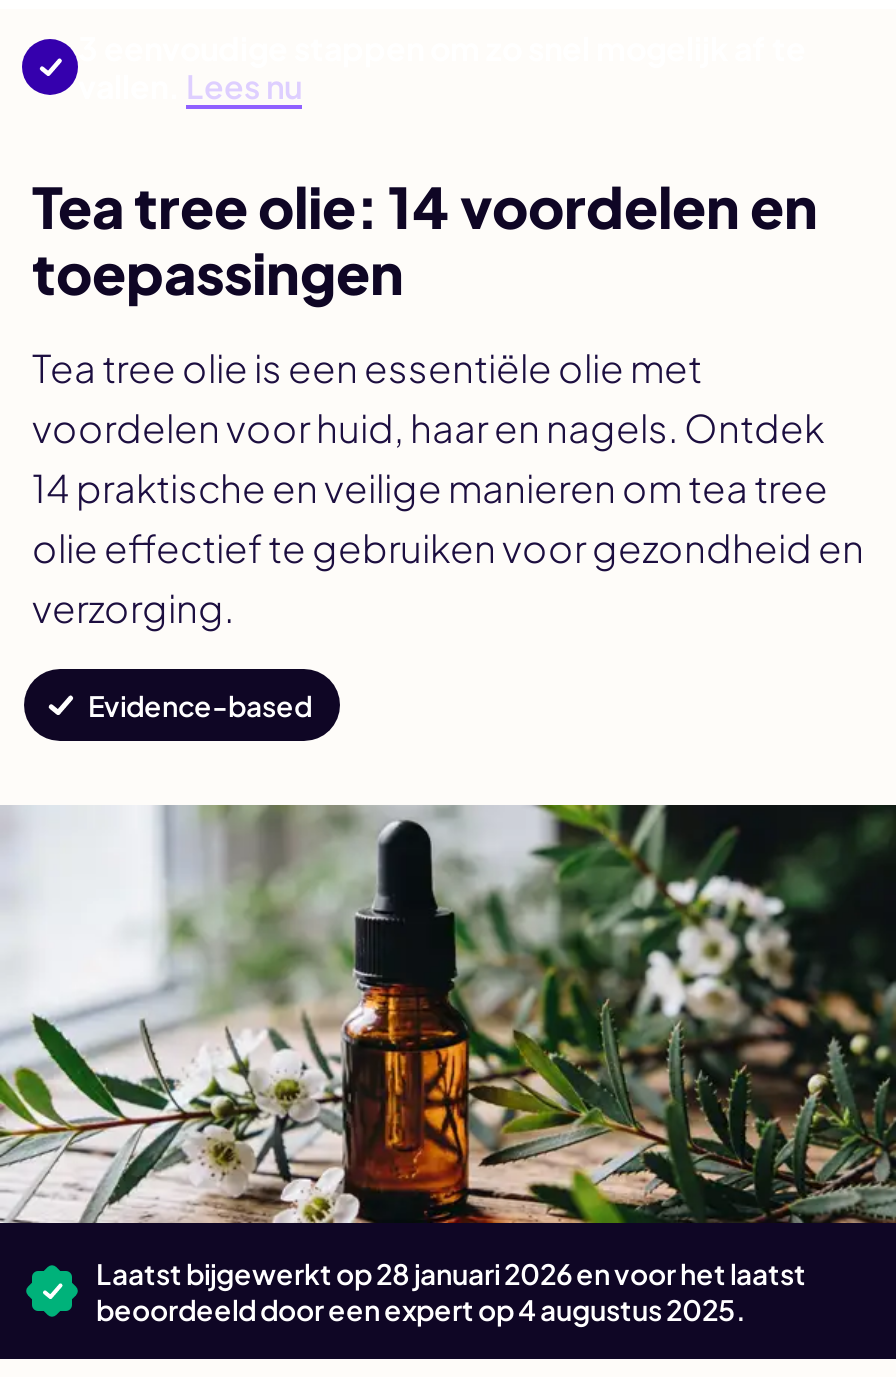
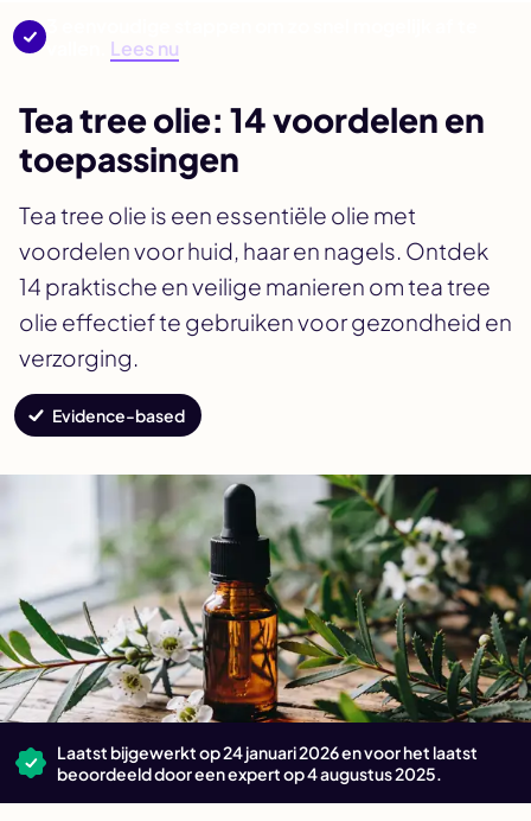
- Laatst bijgewerkt op 28 januari 2026 en voor het laatst
+ Laatst bijgewerkt op 24 januari 2026 en voor het laatst
